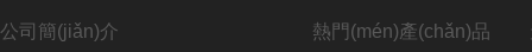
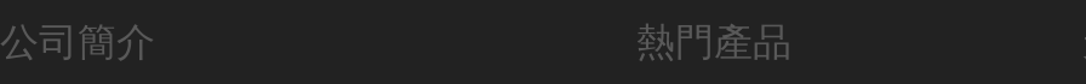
- 公司簡(jiǎn)介
+ 公司簡介

- 熱門(mén)產(chǎn)品
+ 熱門產品
